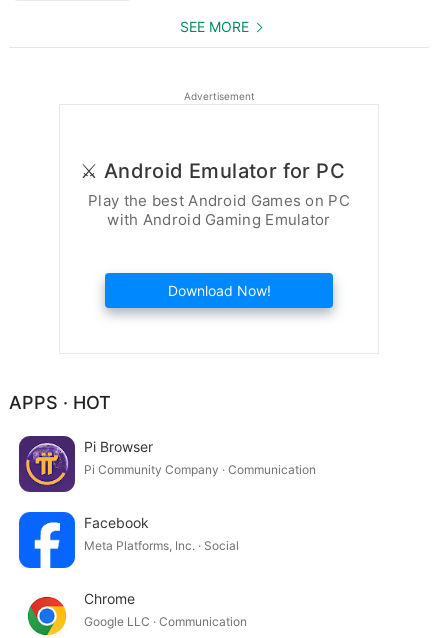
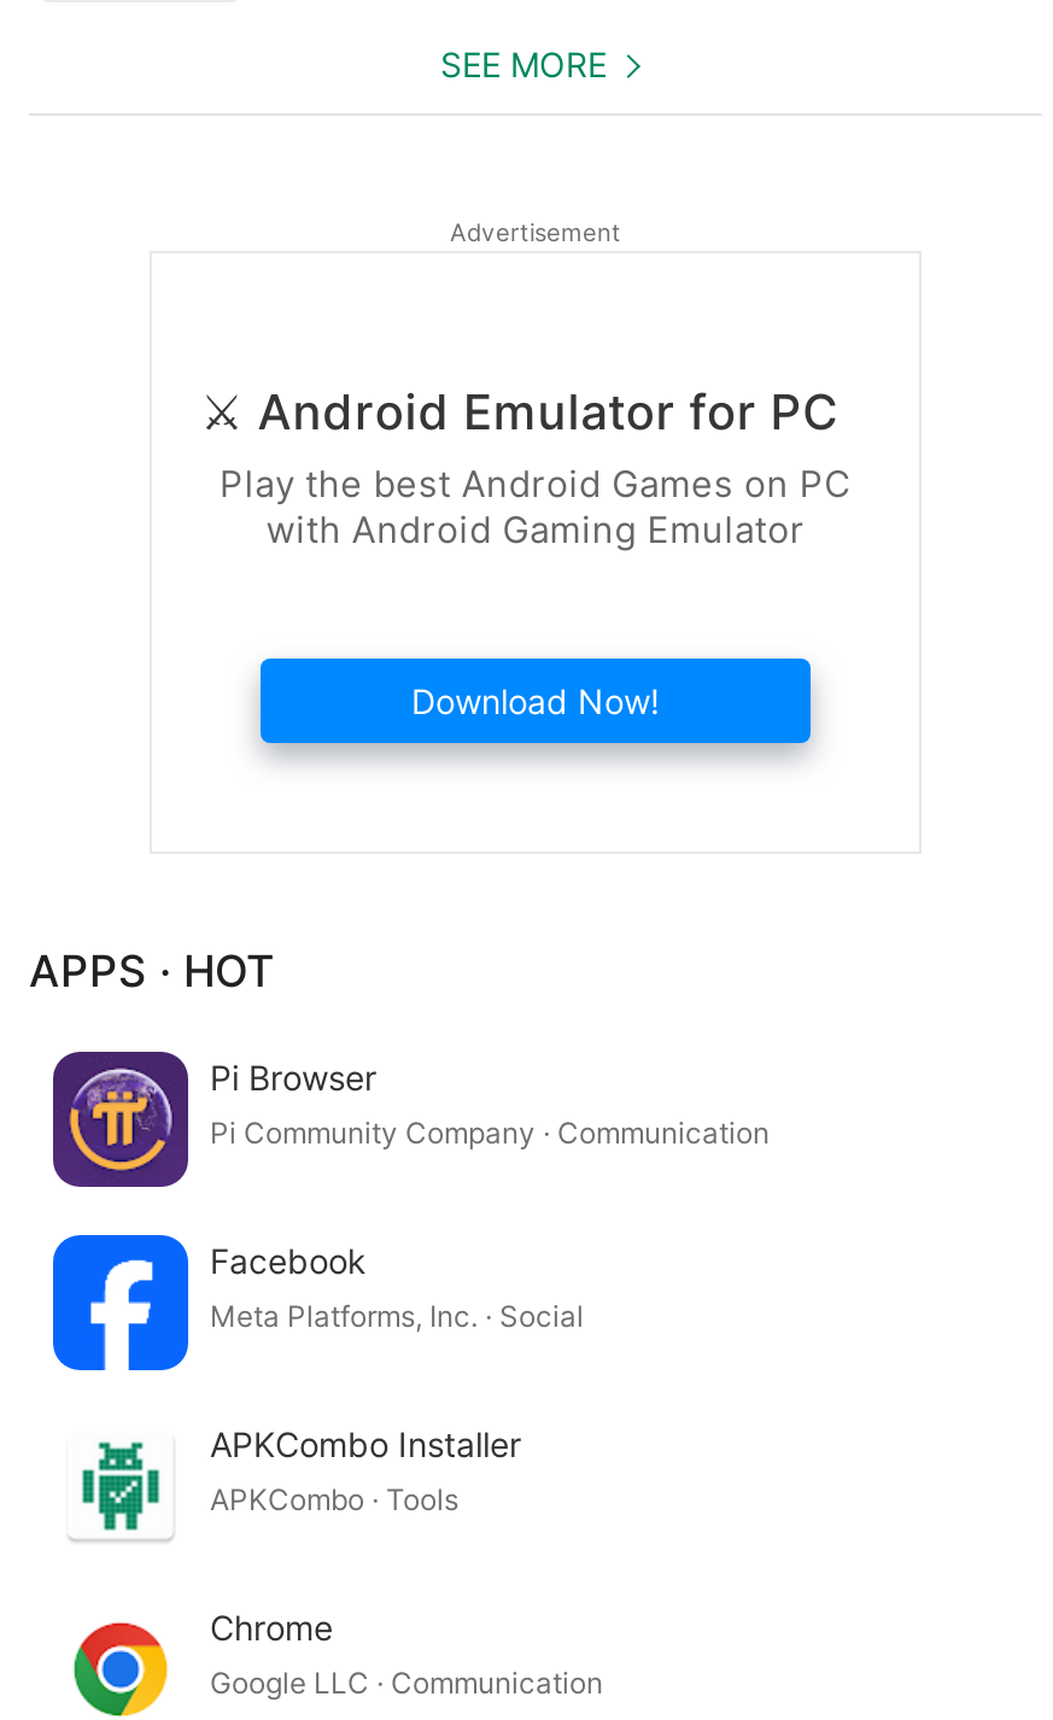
+ [image]
+ APKCombo Installer
+ APKCombo · Tools
